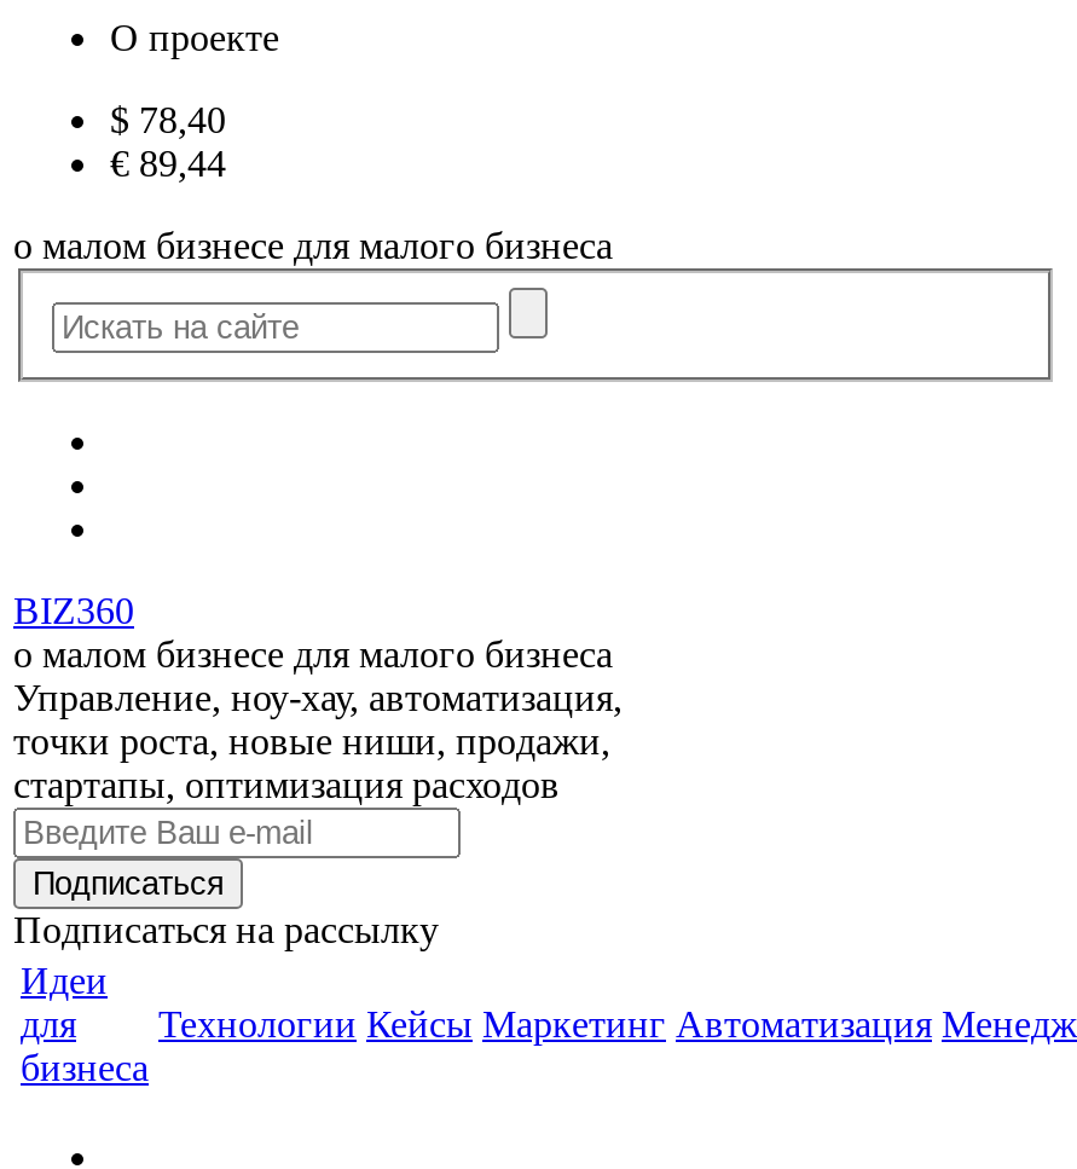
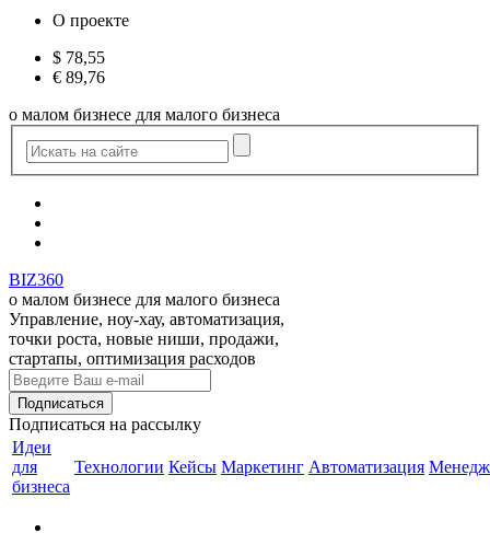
- $78,40
+ $78,55

- €89,44
+ €89,76
